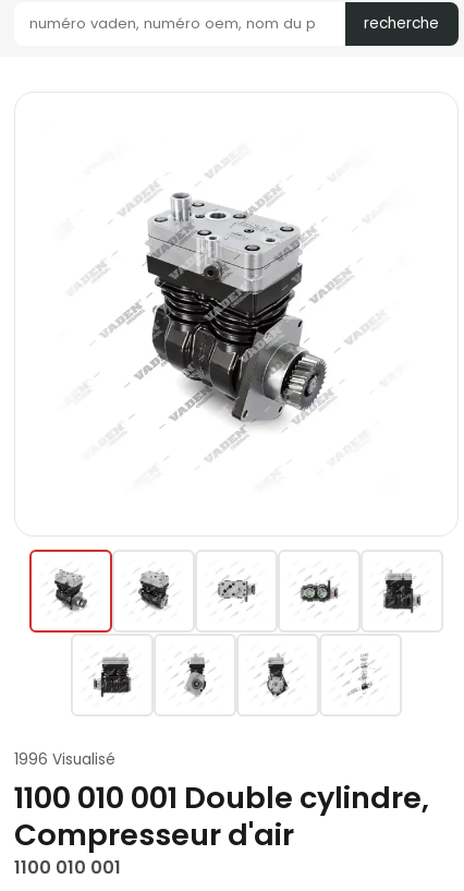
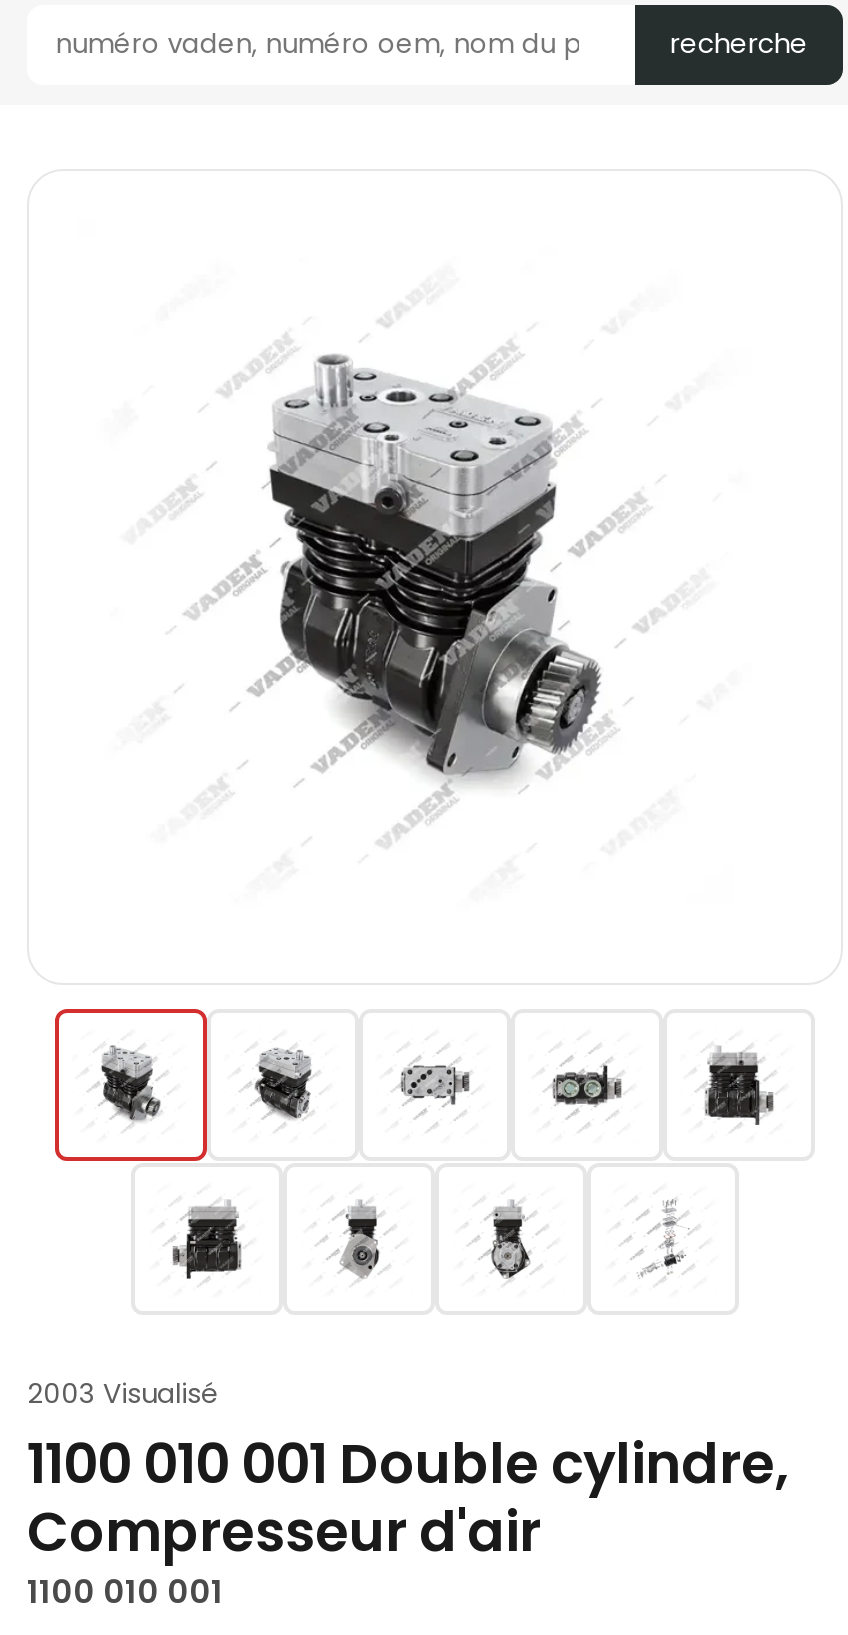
- 1996 Visualisé
+ 2003 Visualisé
